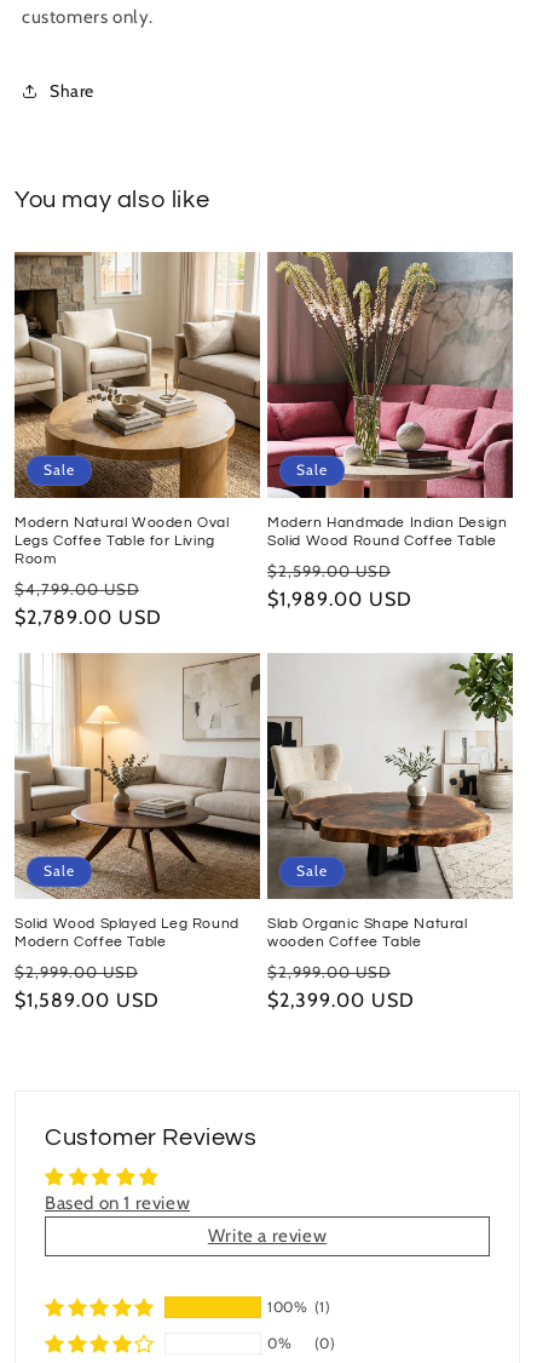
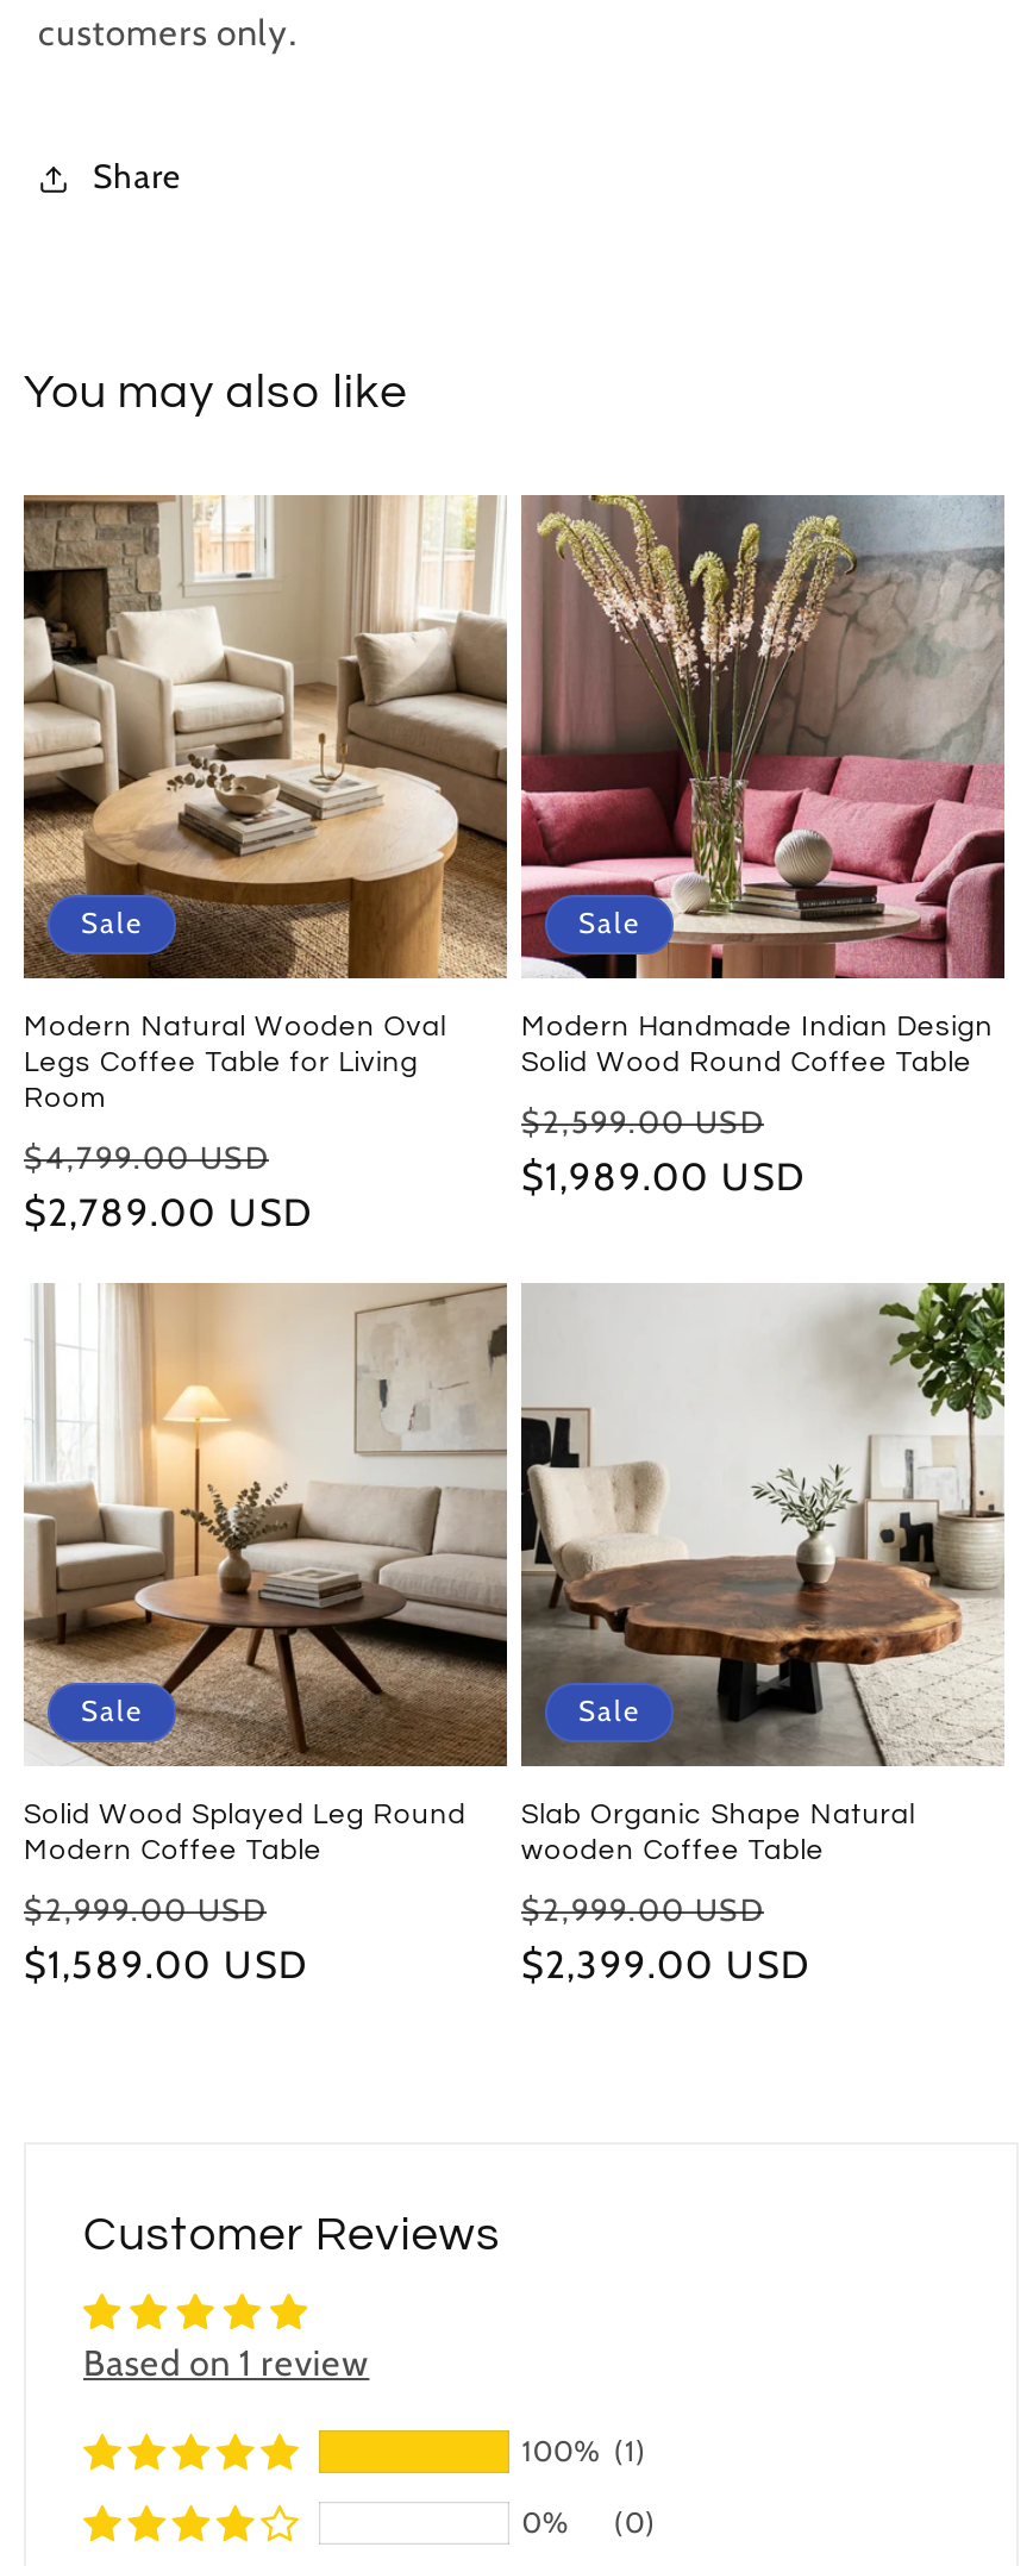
- Write a review
